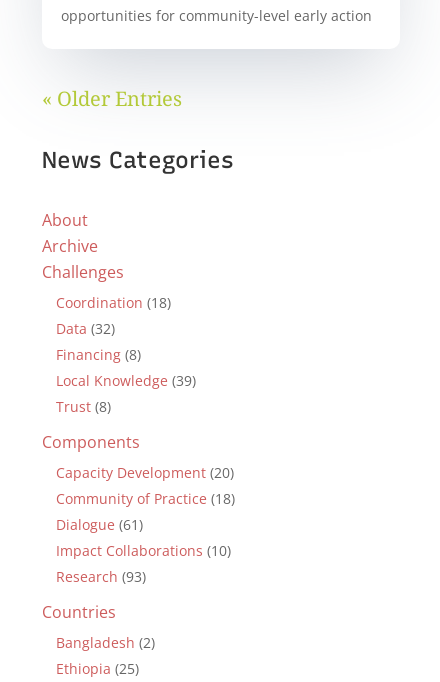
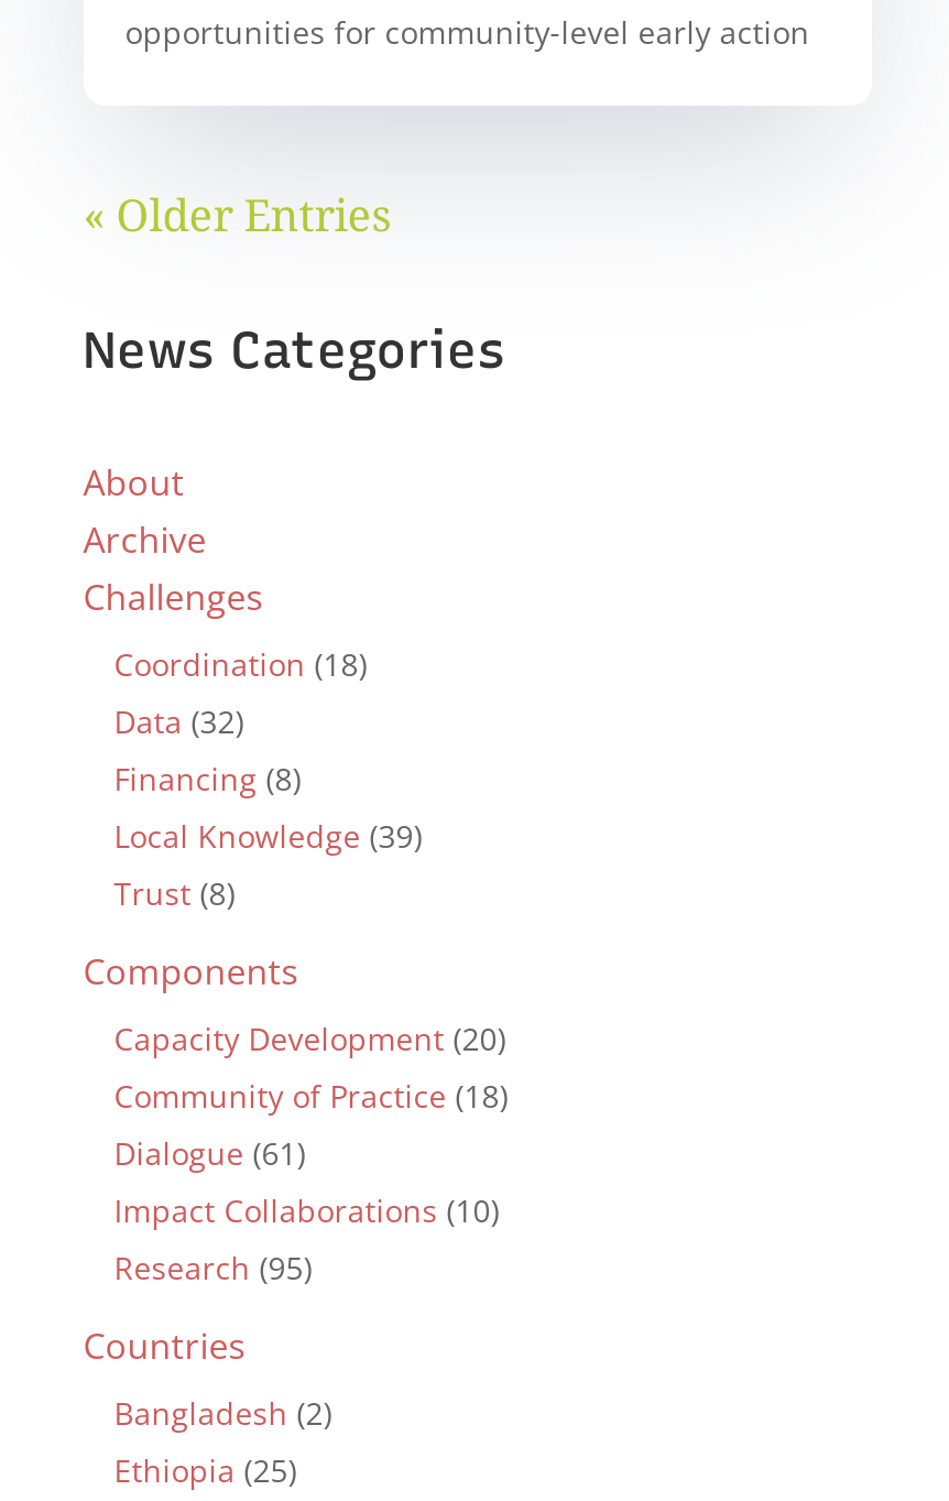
- Research (93)
+ Research (95)
